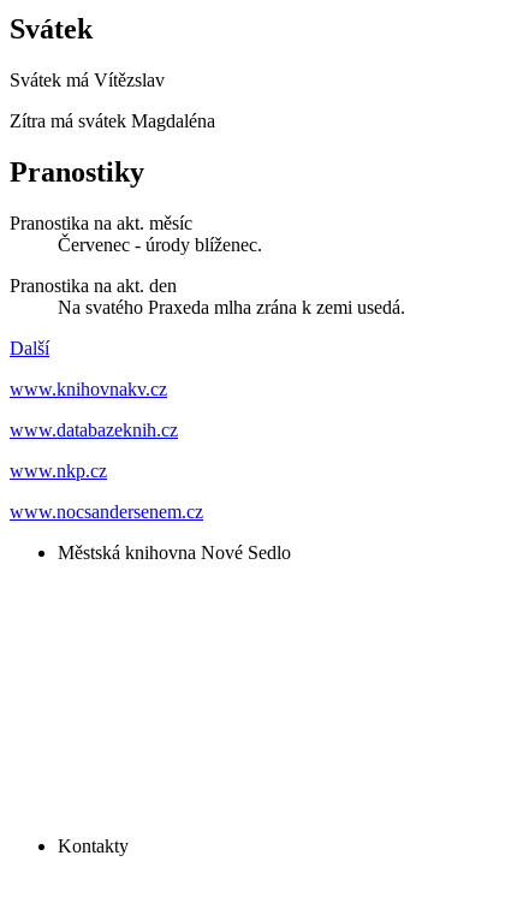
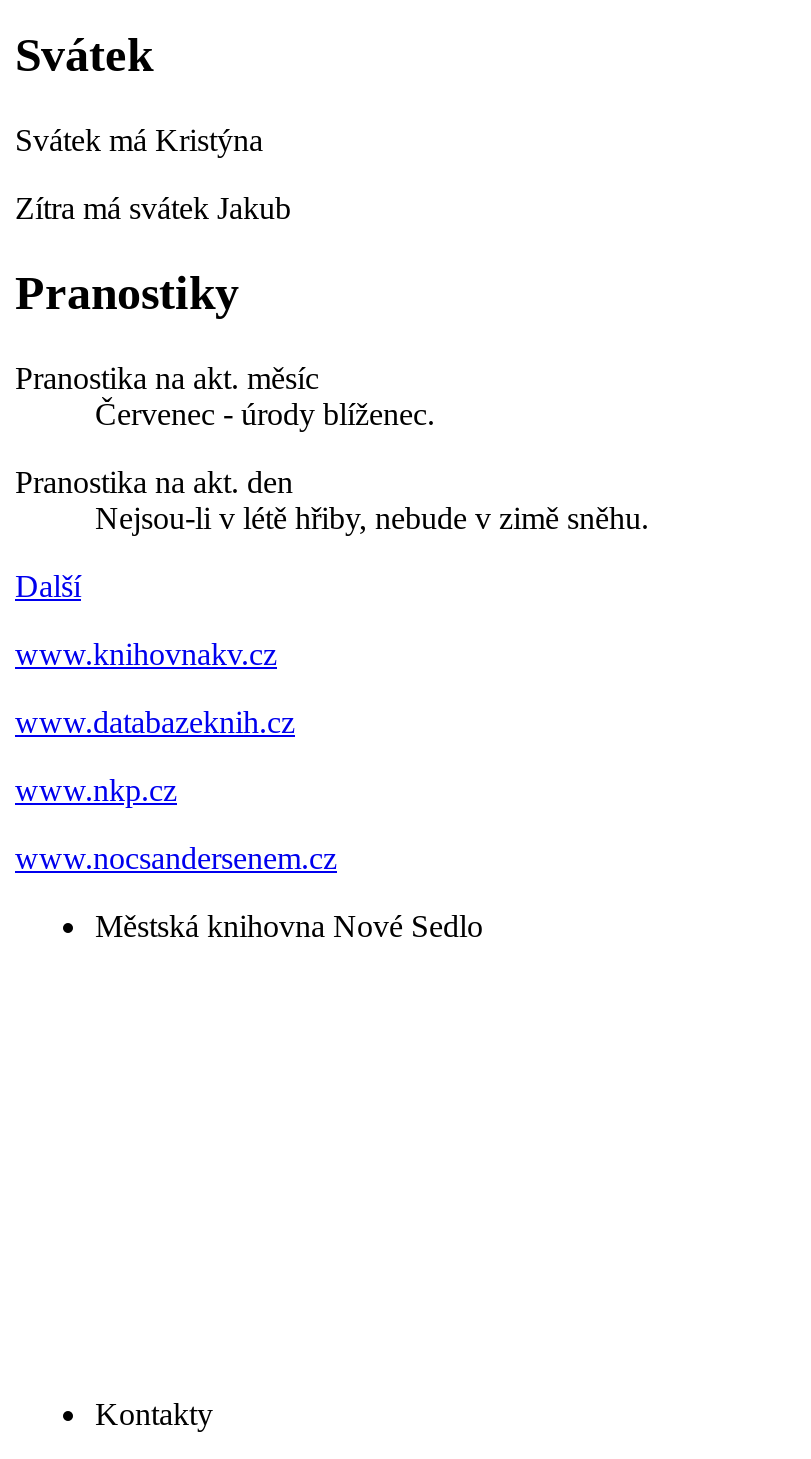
- Svátek má Vítězslav
+ Svátek má Kristýna

- Zítra má svátek Magdaléna
+ Zítra má svátek Jakub

- Na svatého Praxeda mlha zrána k zemi usedá.
+ Nejsou-li v létě hřiby, nebude v zimě sněhu.
